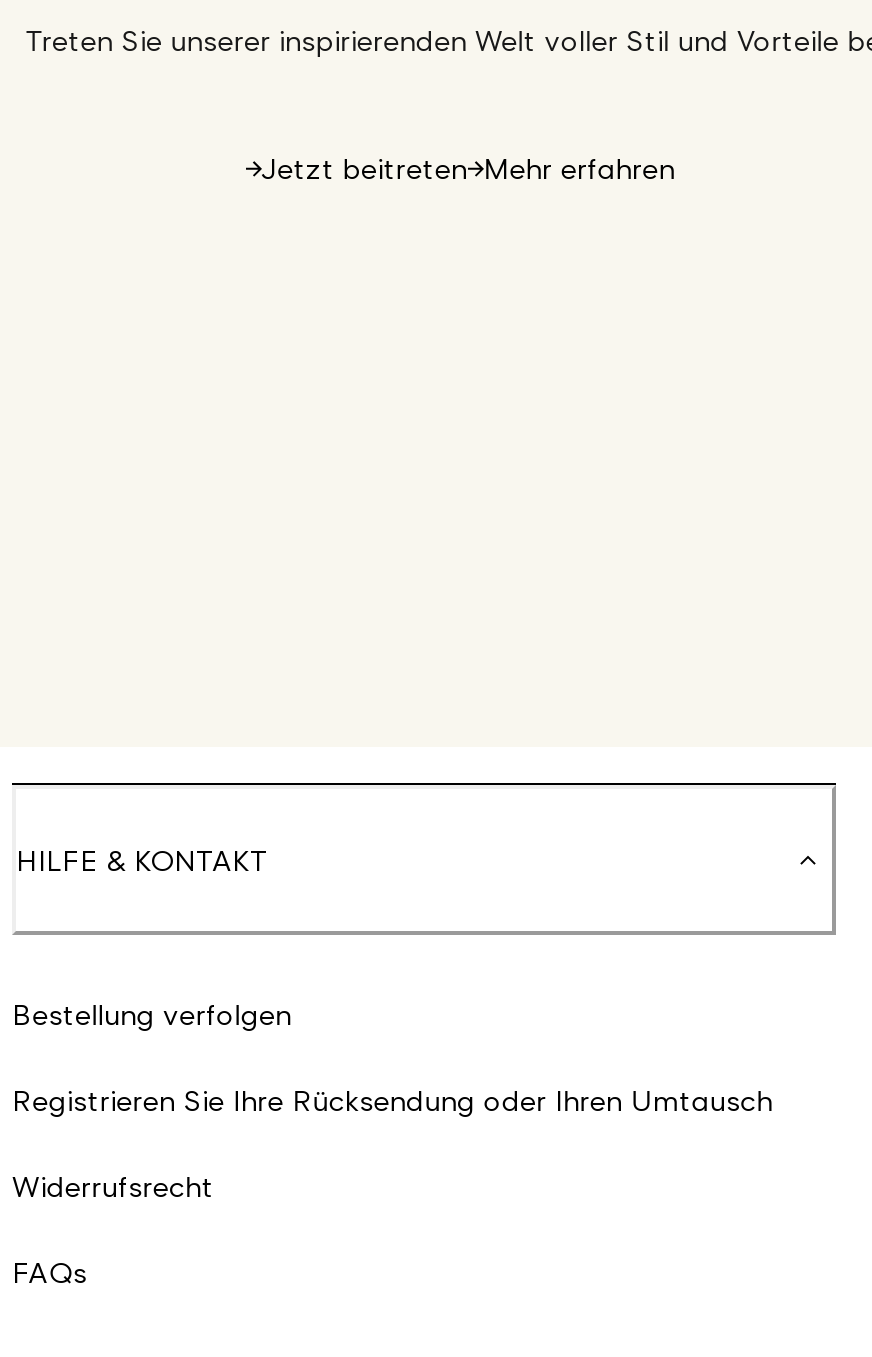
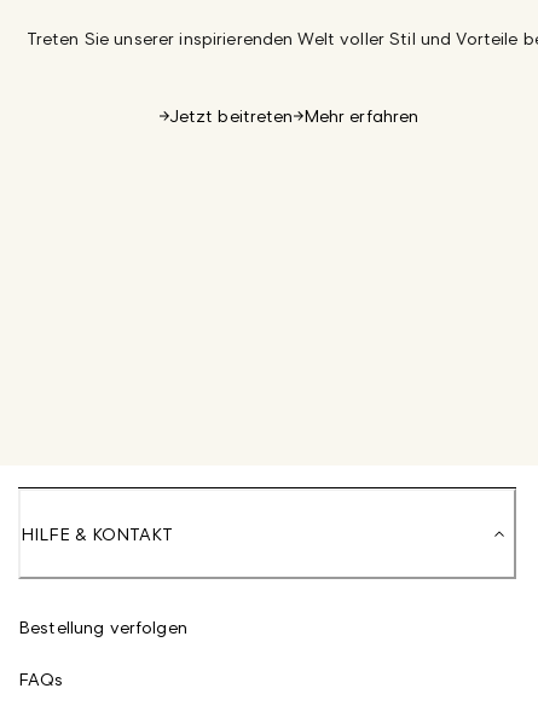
- Registrieren Sie Ihre Rücksendung oder Ihren Umtausch
- Widerrufsrecht
